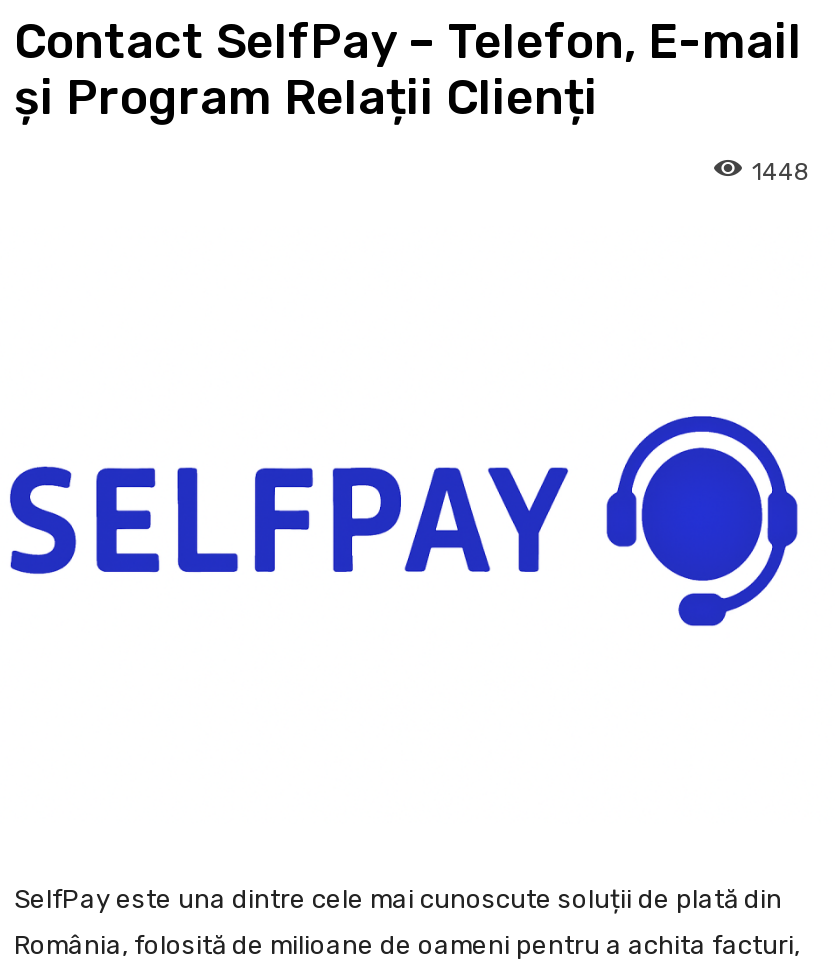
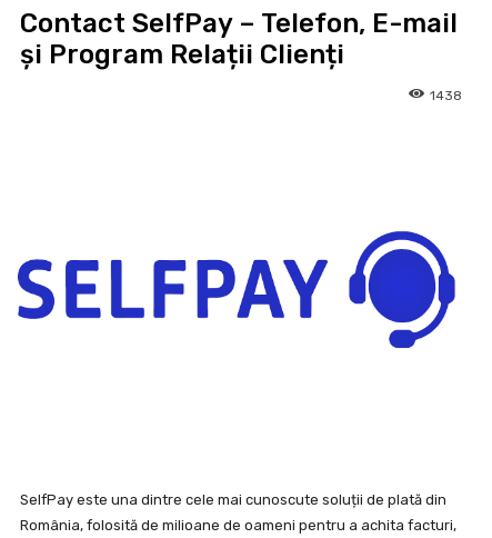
- 1448
+ 1438
